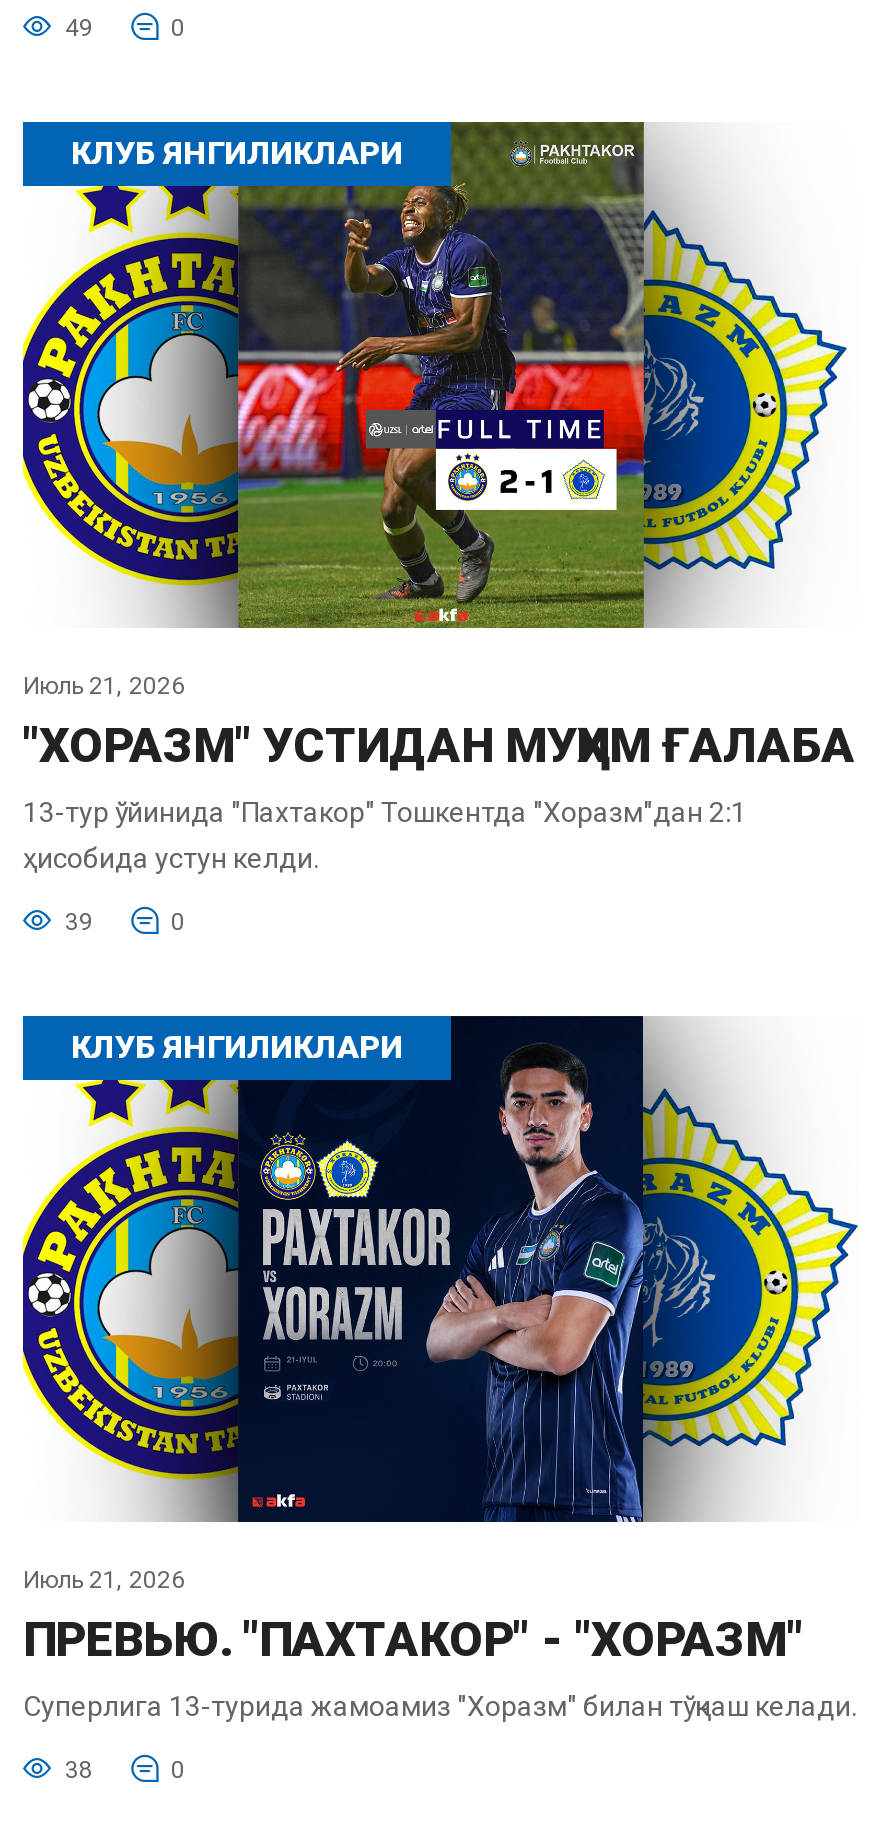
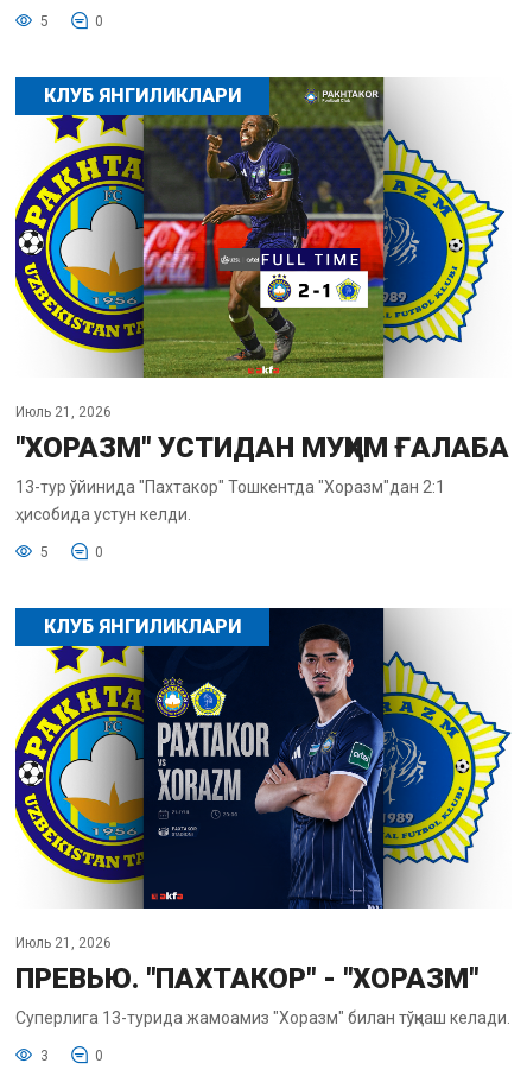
- 49
+ 5

- 39
+ 5

- 38
+ 3
